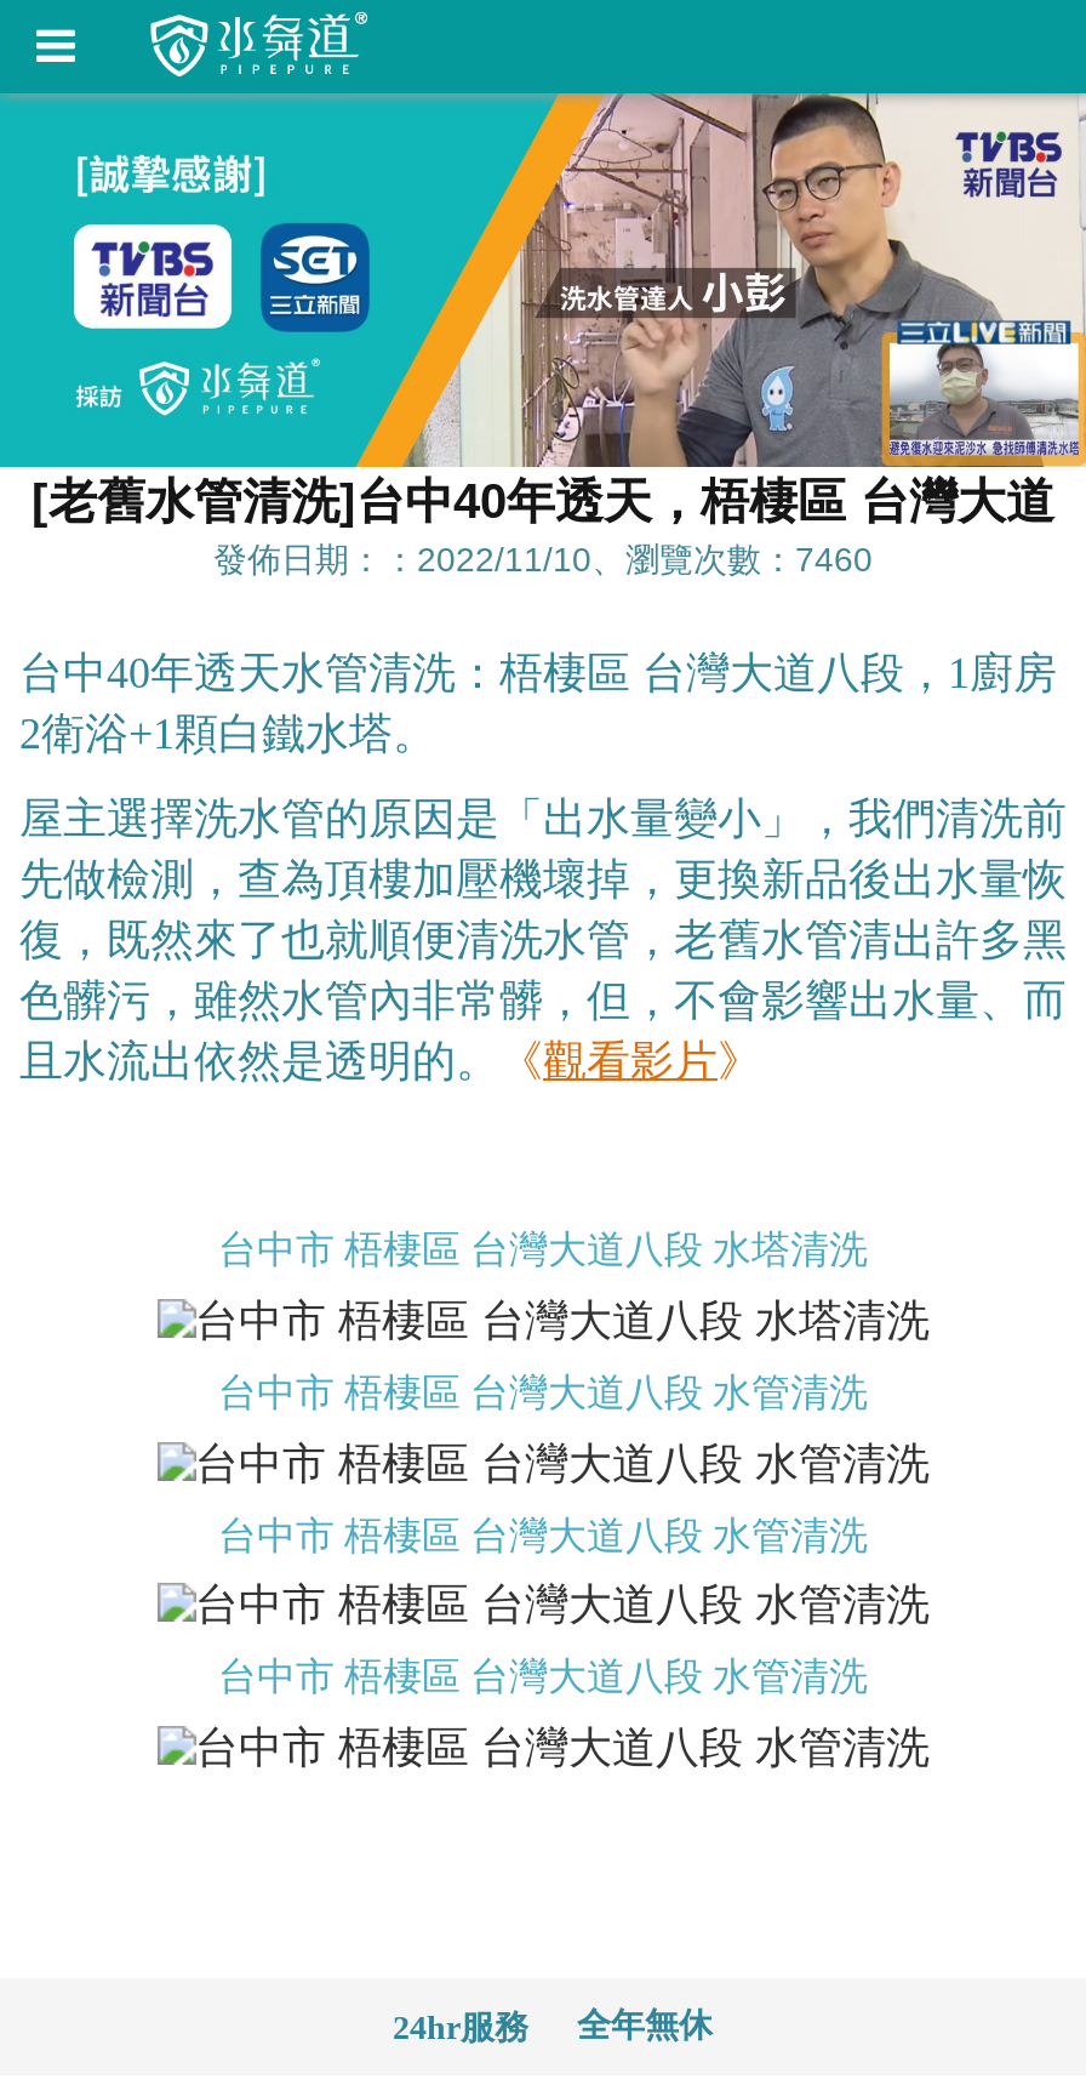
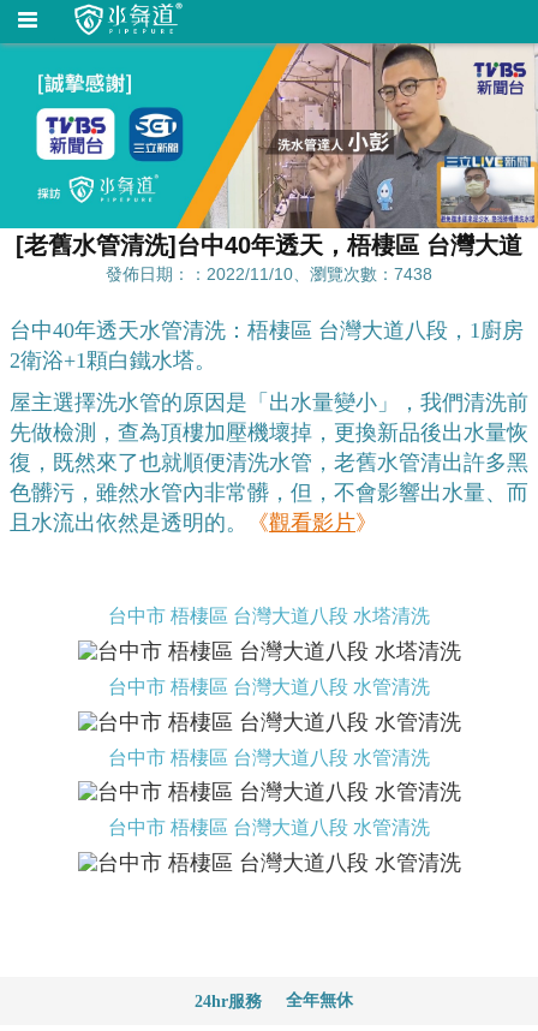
- 發佈日期：：2022/11/10、瀏覽次數：7460
+ 發佈日期：：2022/11/10、瀏覽次數：7438
